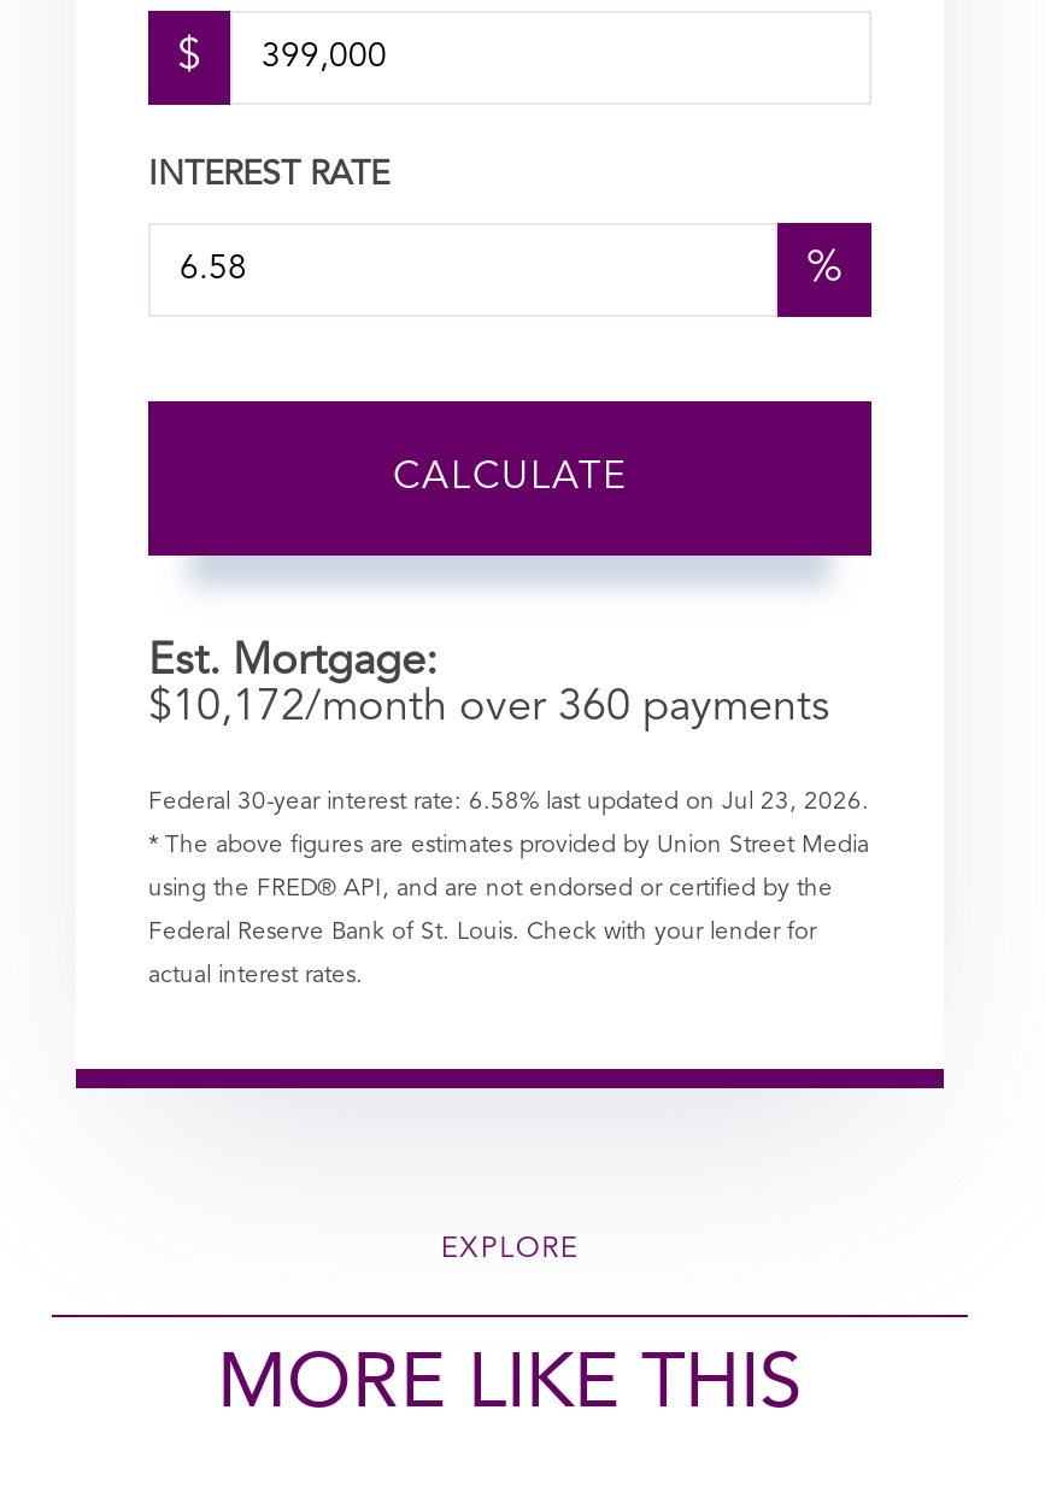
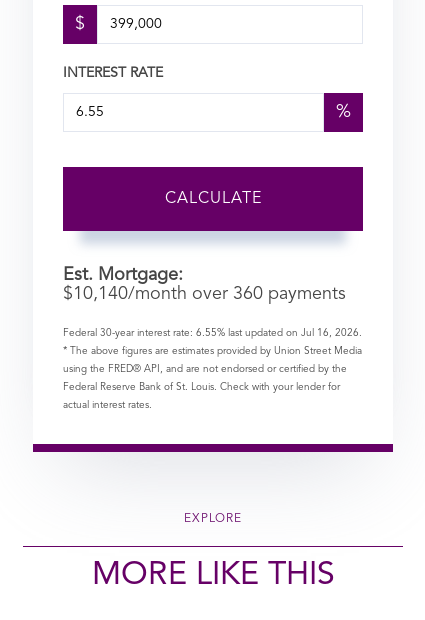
- $10,172/month over 360 payments
+ $10,140/month over 360 payments

- Federal 30-year interest rate: 6.58% last updated on Jul 23, 2026.
+ Federal 30-year interest rate: 6.55% last updated on Jul 16, 2026.
